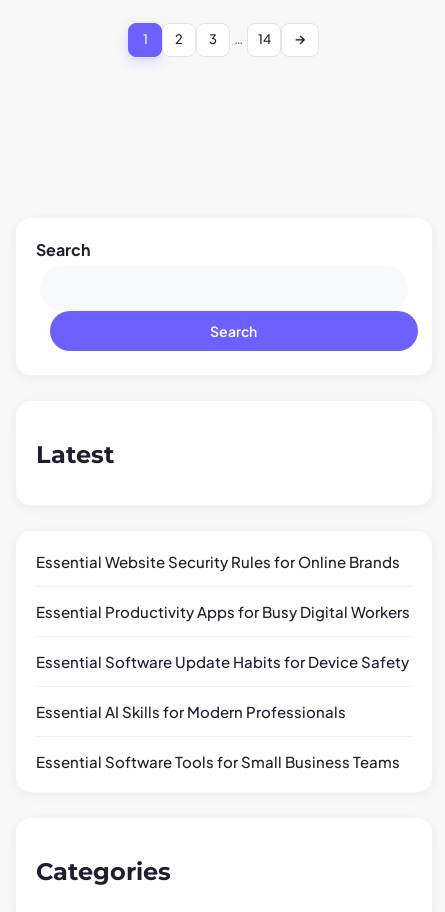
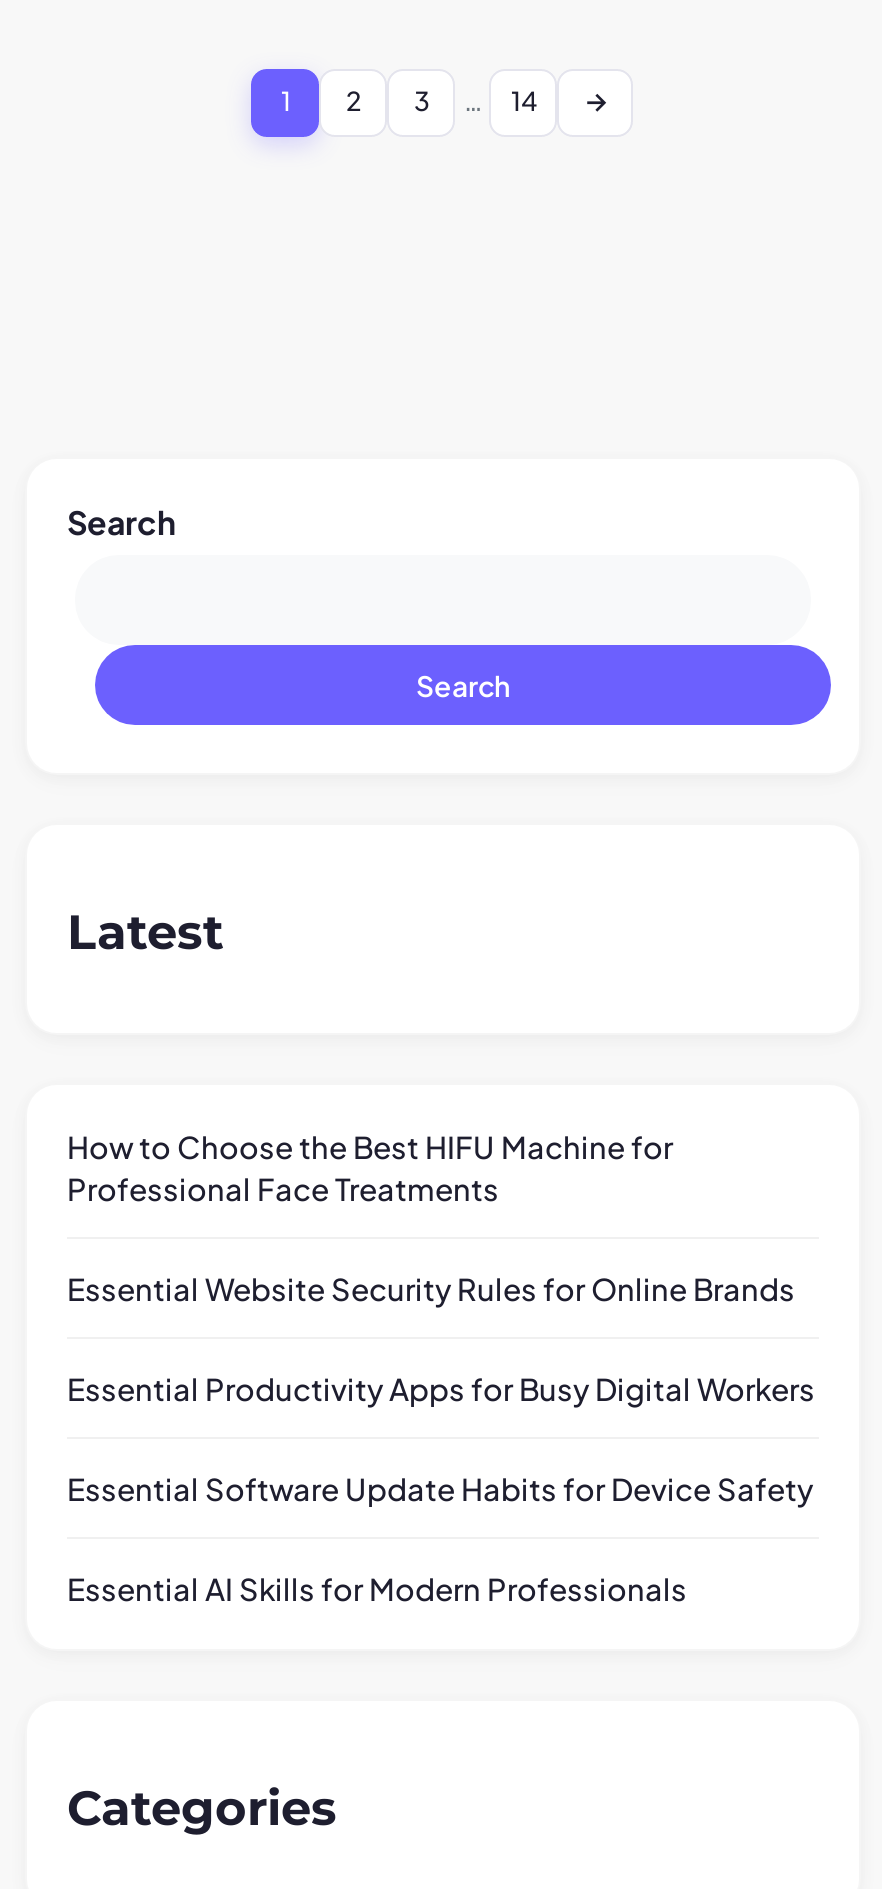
+ How to Choose the Best HIFU Machine for
+ Professional Face Treatments

moved down: Essential Website Security Rules for Online Brands | Essential Productivity Apps for Busy Digital Workers | Essential Software Update Habits for Device Safety | Essential AI Skills for Modern Professionals

- Essential Software Tools for Small Business Teams
